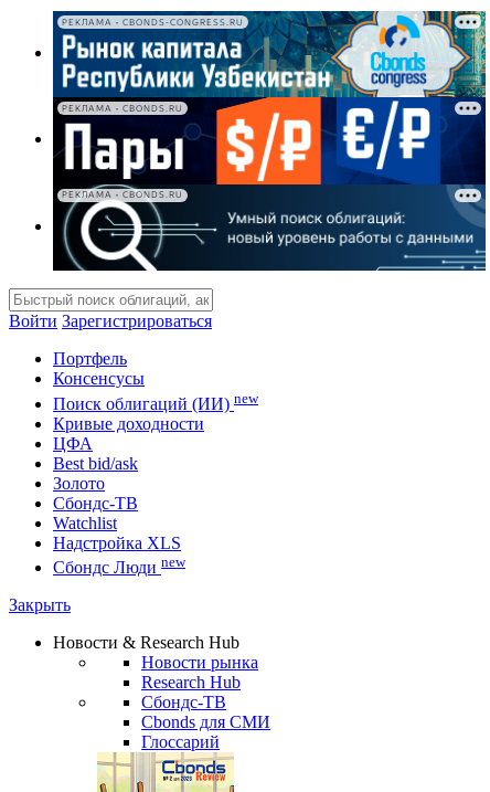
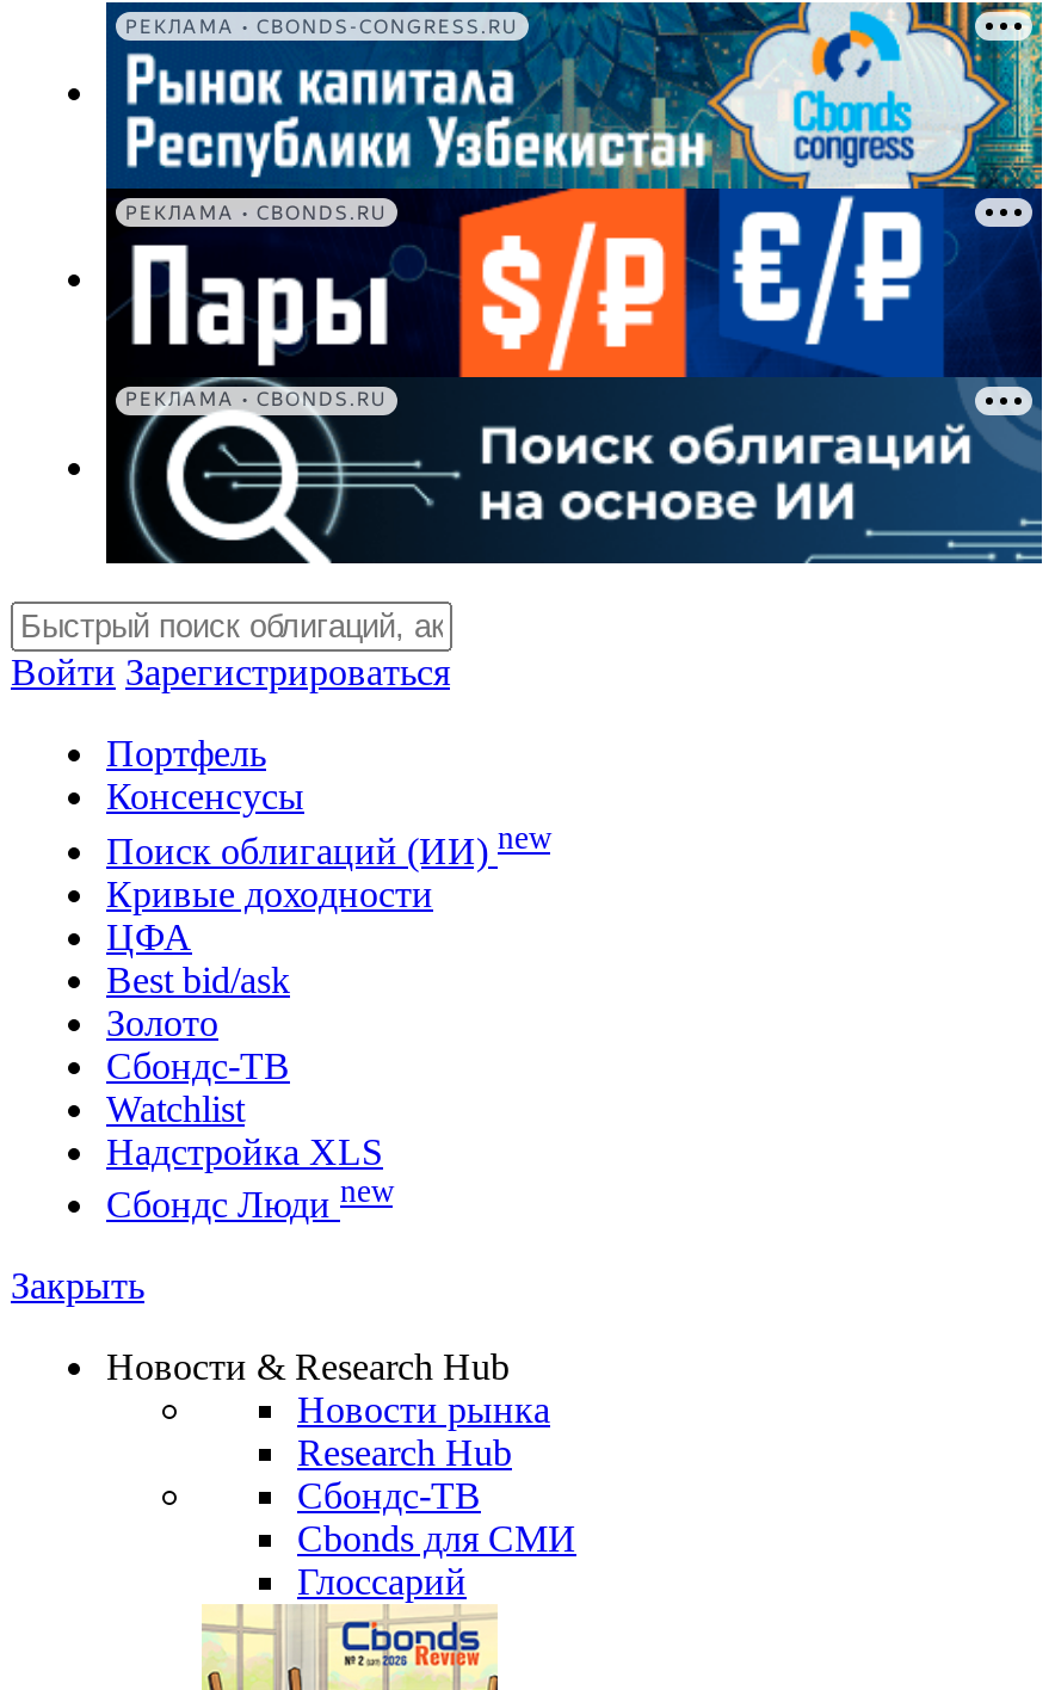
- [image]
+ [image]
